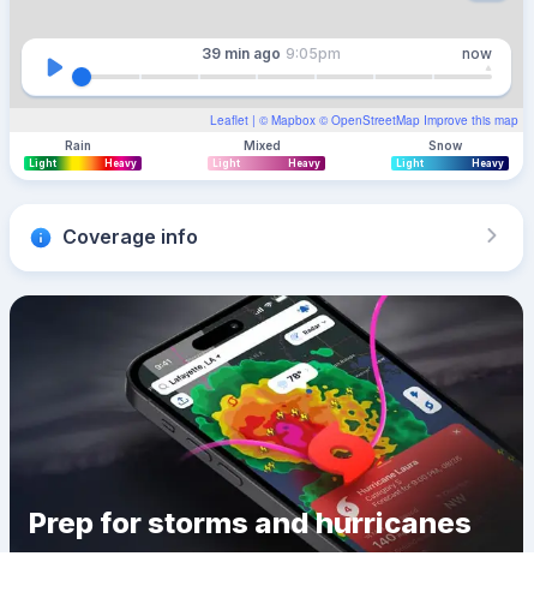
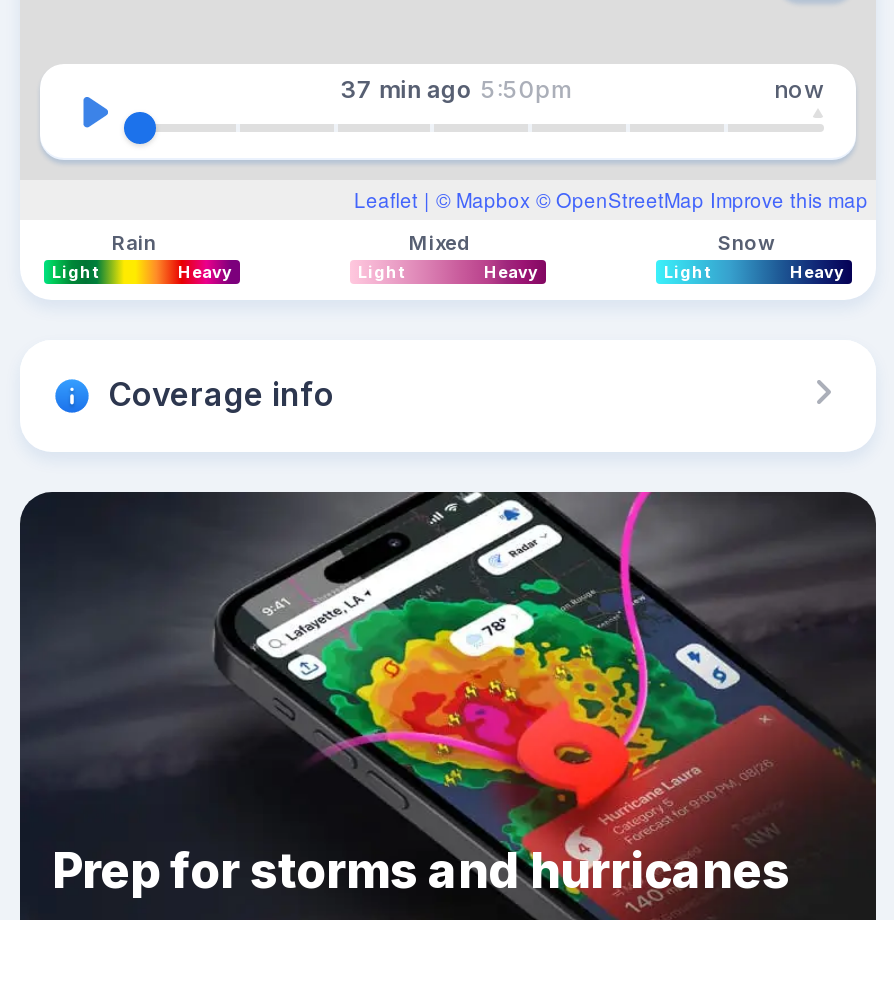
- 39 min ago 9:05pm
+ 37 min ago 5:50pm
